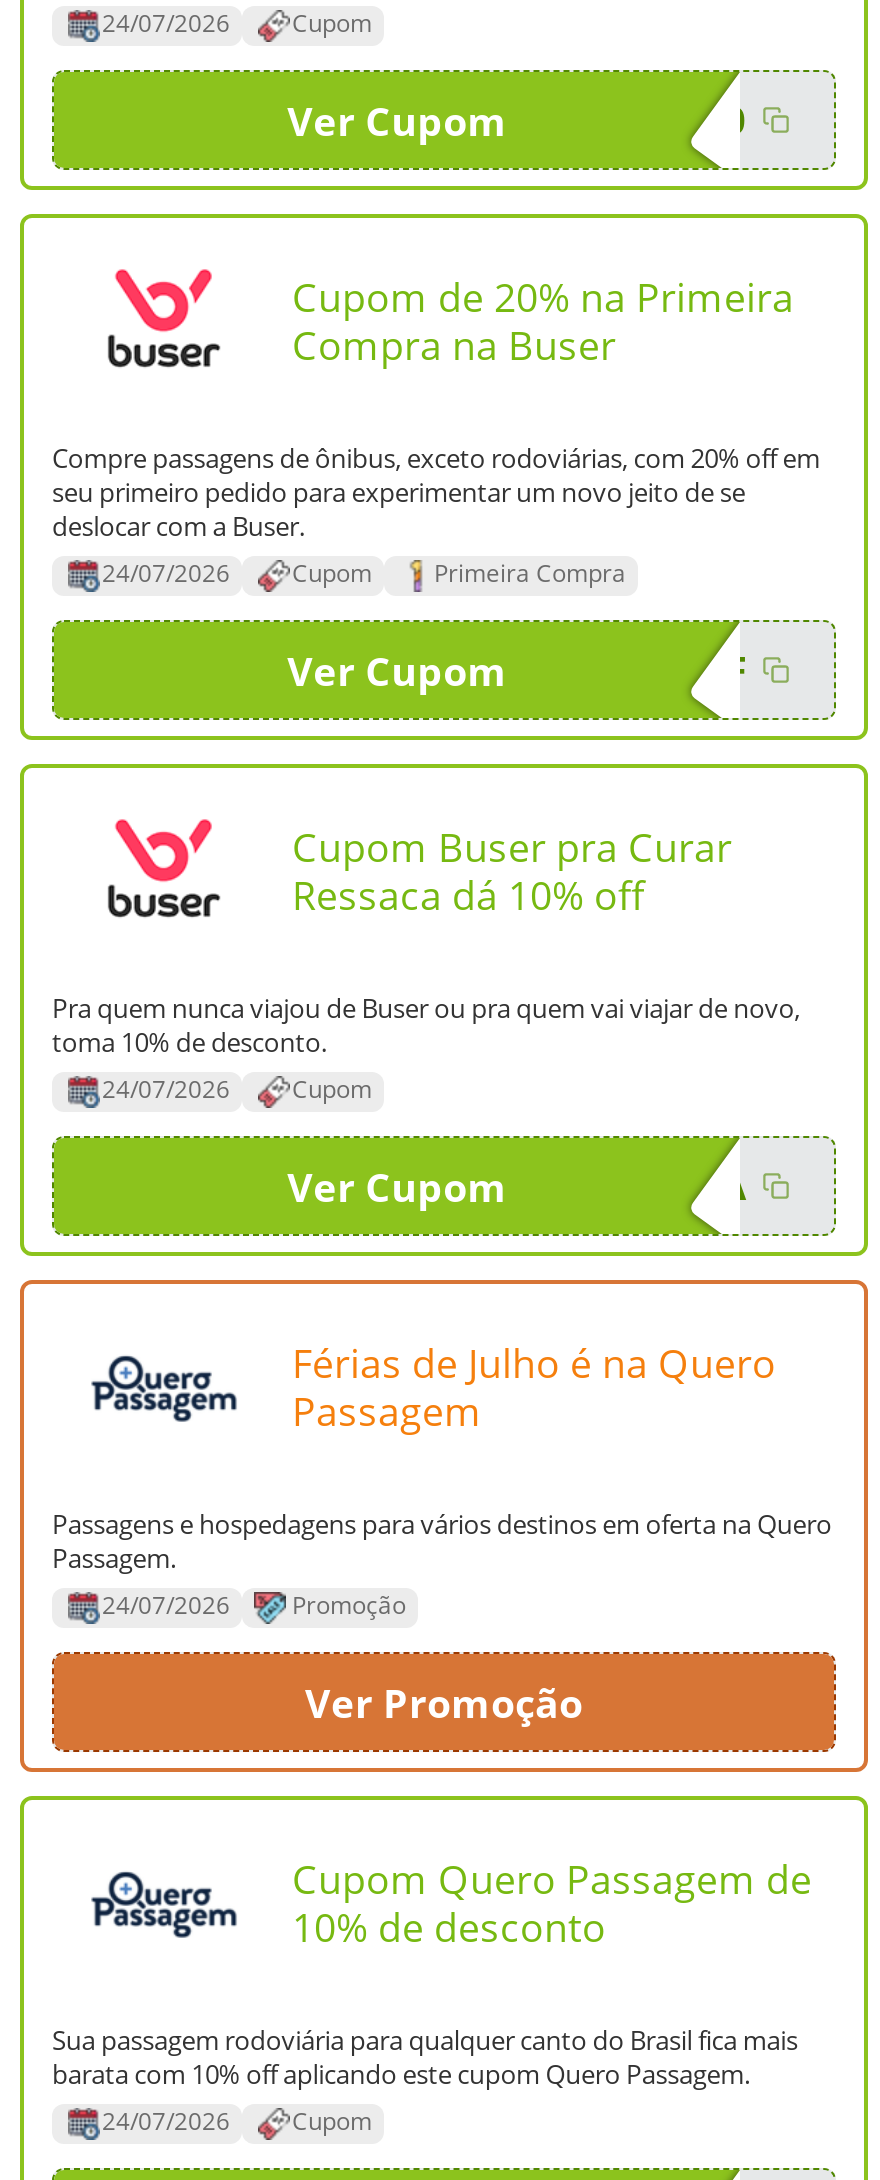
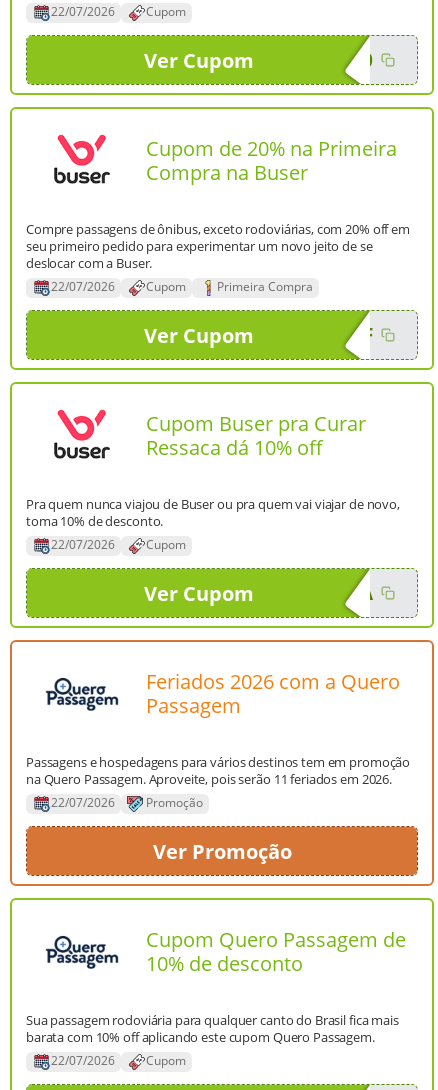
- 24/07/2026 Cupom
+ 22/07/2026 Cupom

- 24/07/2026 Cupom Primeira Compra
+ 22/07/2026 Cupom Primeira Compra

- 24/07/2026 Cupom
+ 22/07/2026 Cupom

- Férias de Julho é na Quero
+ Feriados 2026 com a Quero

- Passagens e hospedagens para vários destinos em oferta na Quero
- Passagem.
- 24/07/2026
+ Passagens e hospedagens para vários destinos tem em promoção
+ na Quero Passagem. Aproveite, pois serão 11 feriados em 2026.
+ 22/07/2026

- 24/07/2026 Cupom
+ 22/07/2026 Cupom
